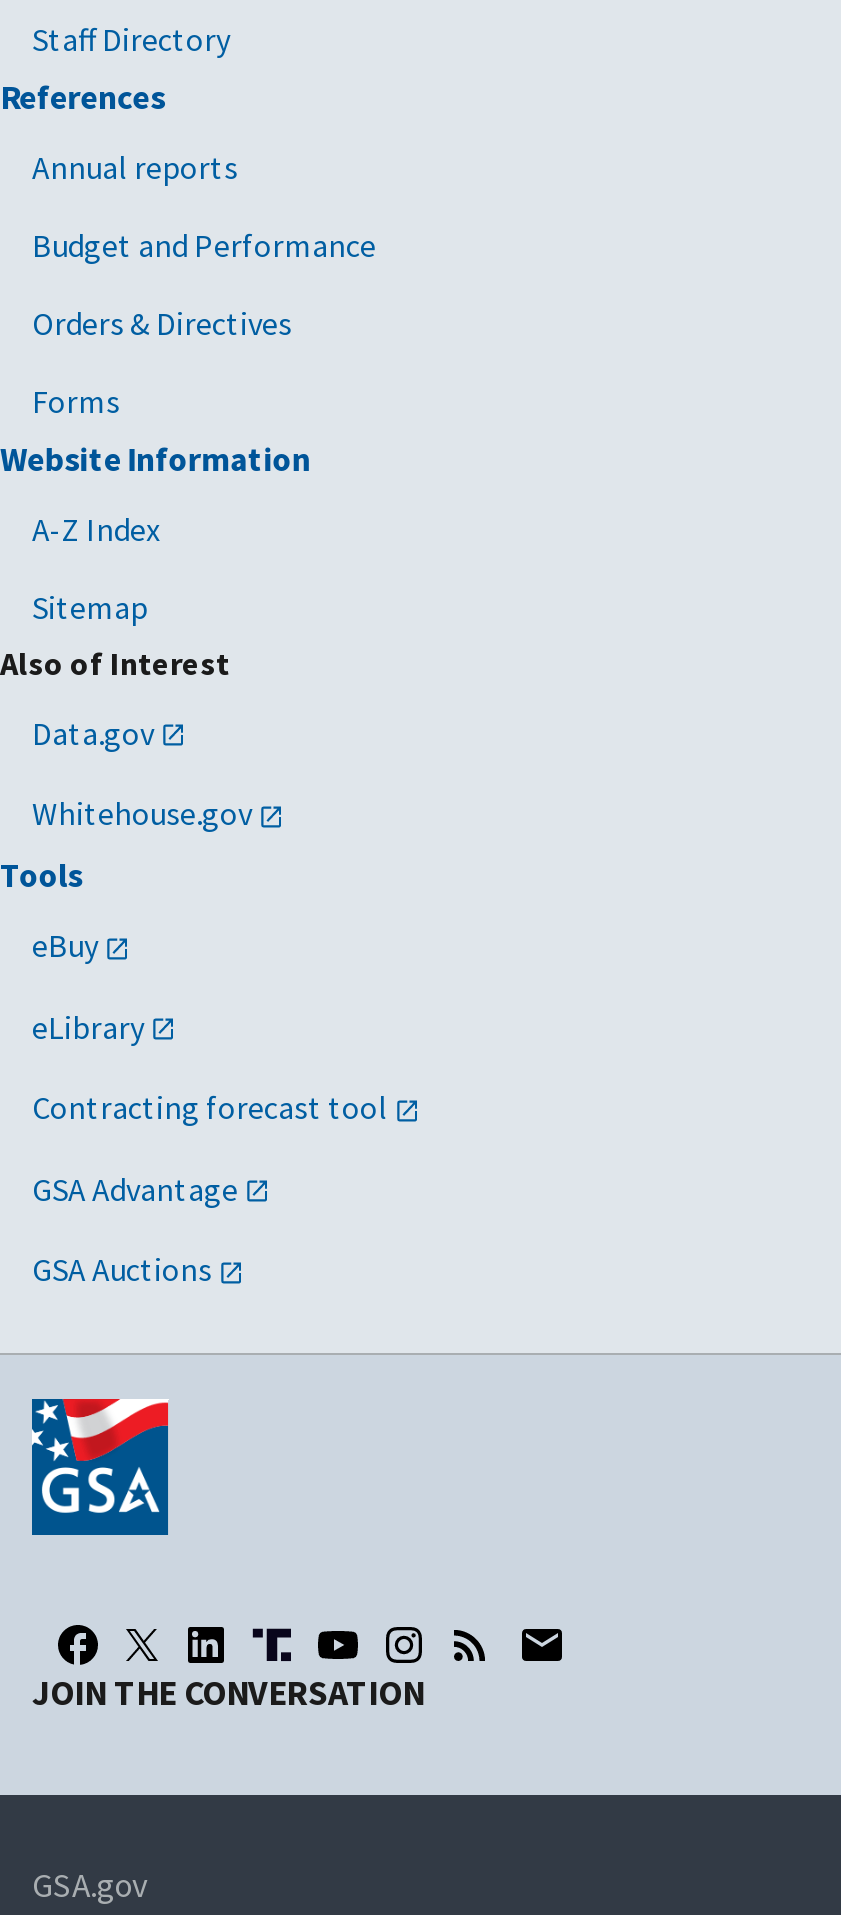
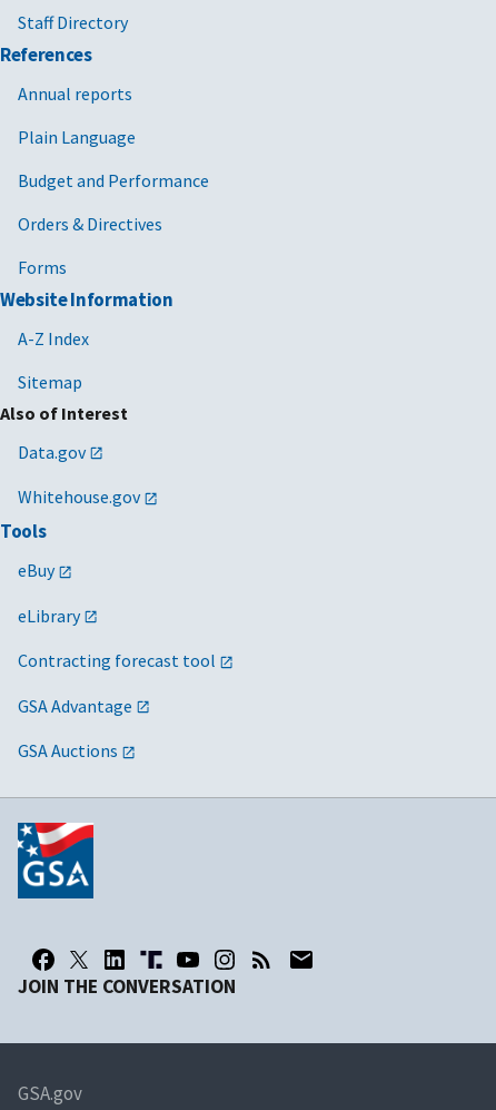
+ Plain Language
